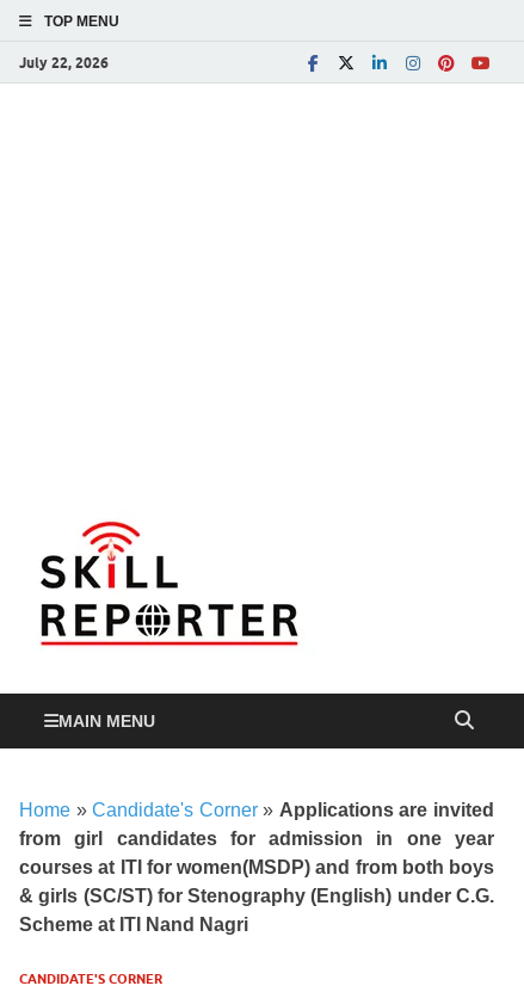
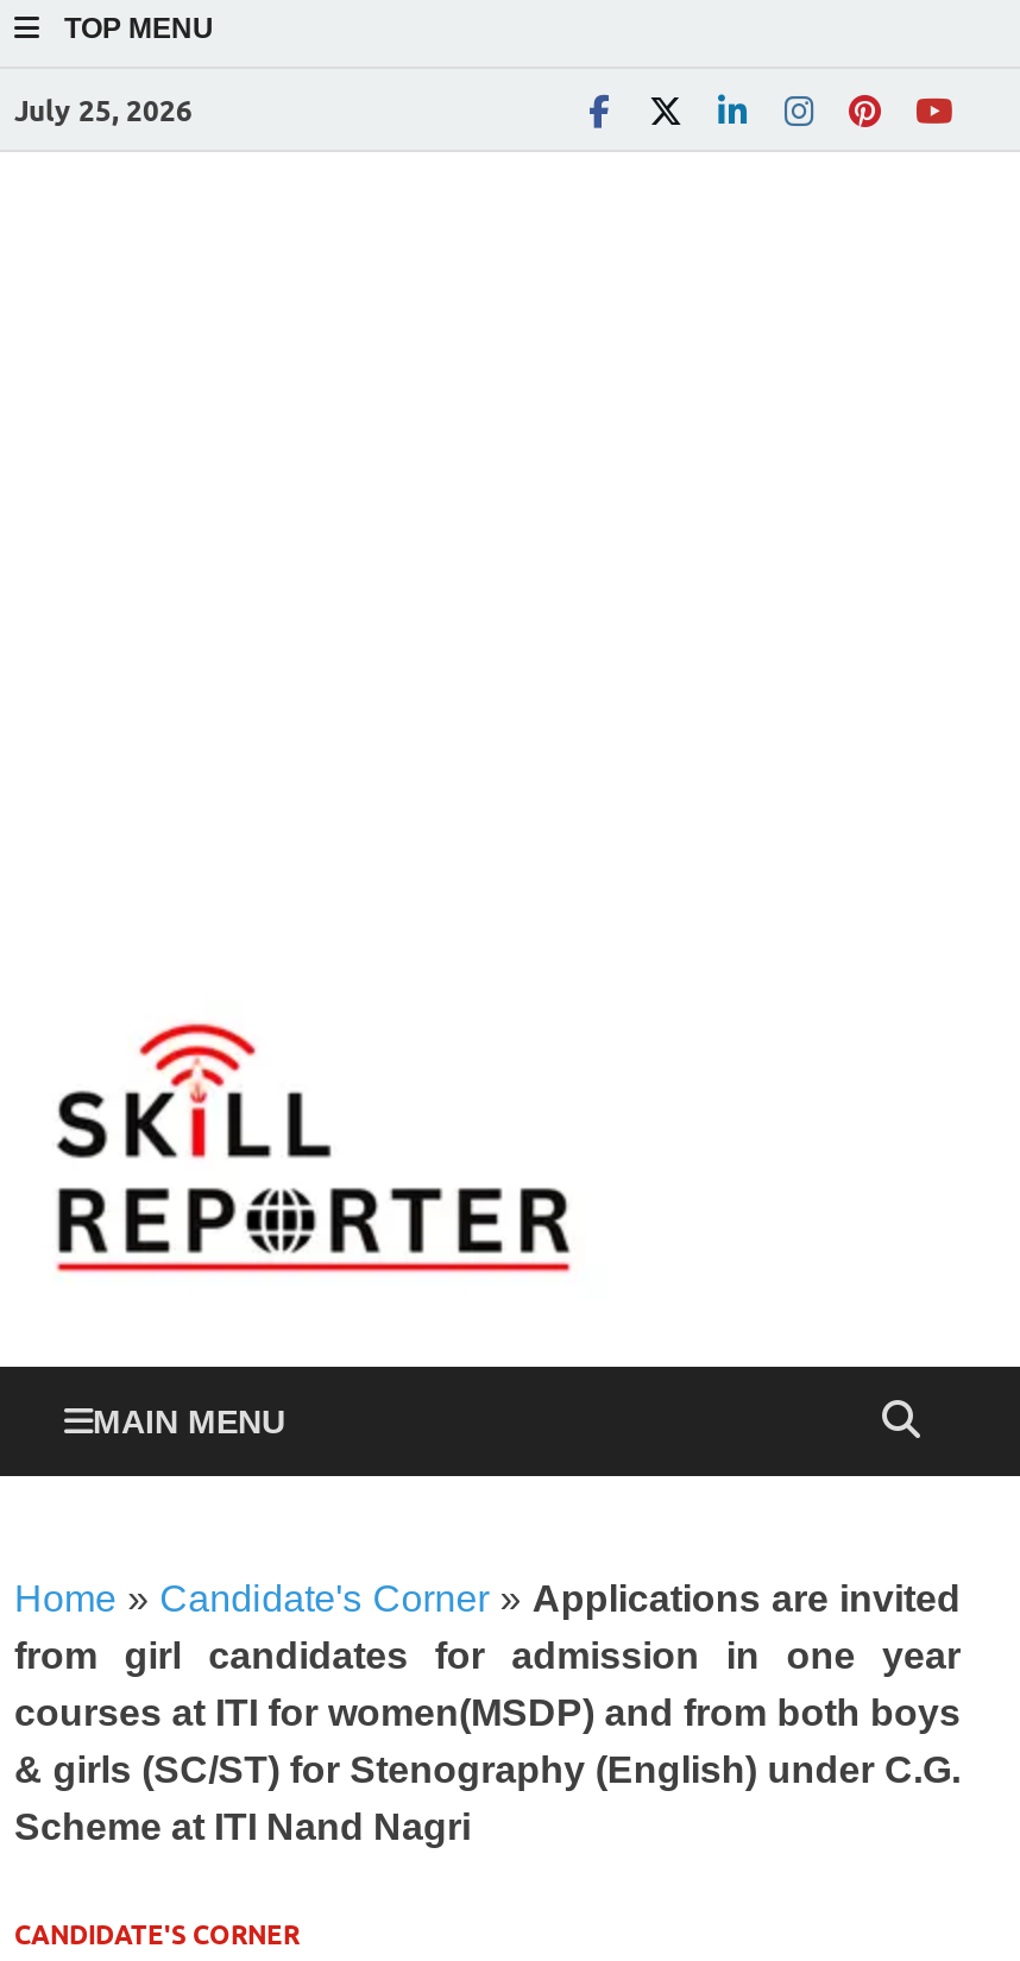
- July 22, 2026
+ July 25, 2026
